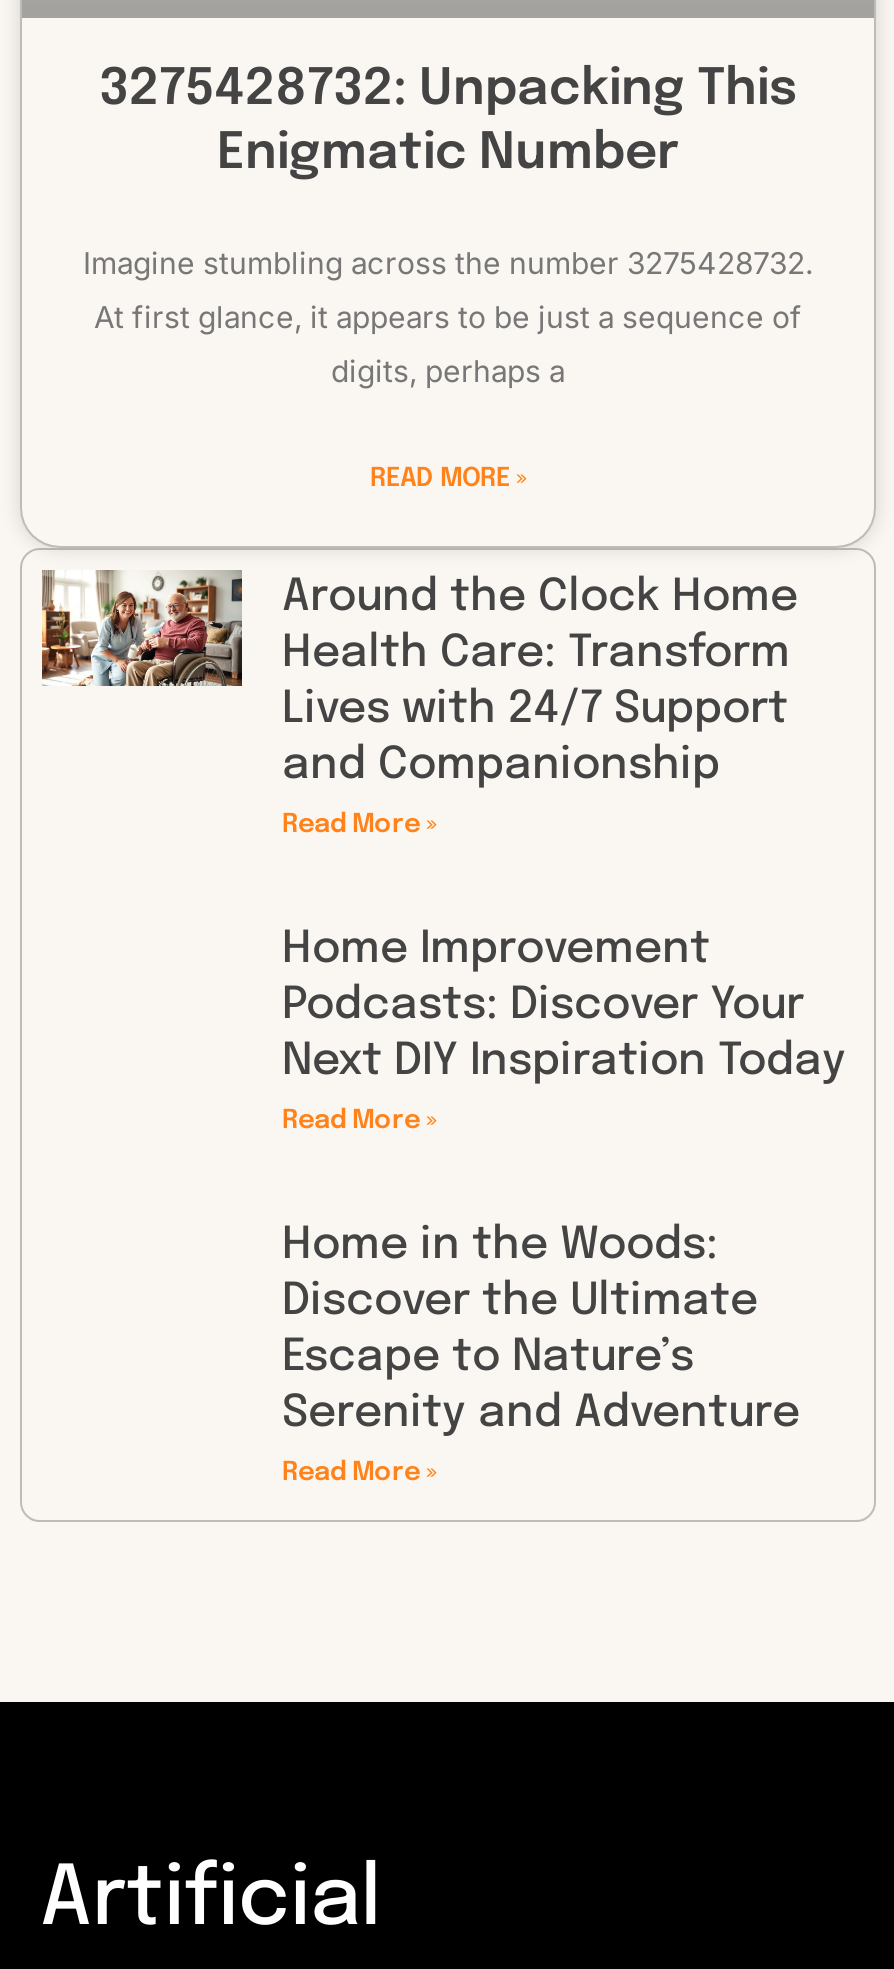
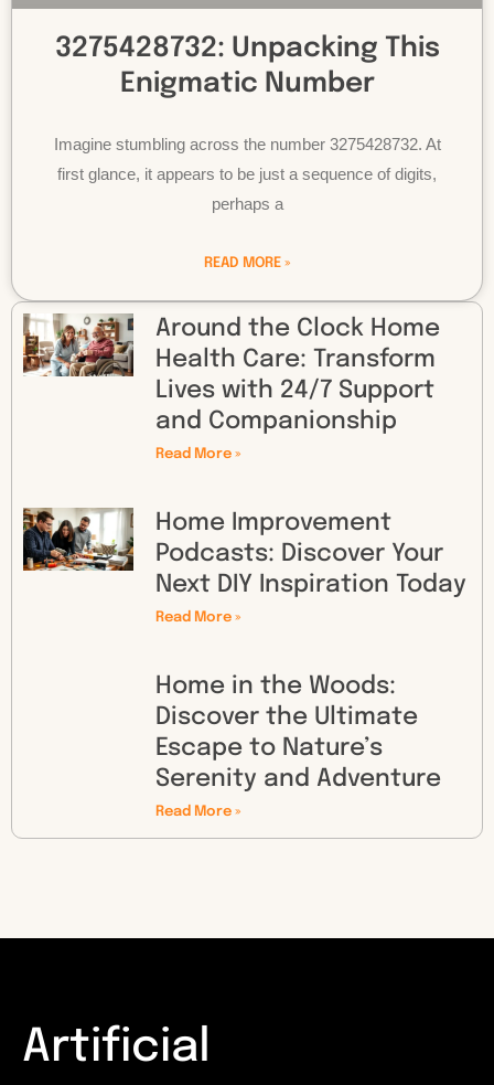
+ [image]
